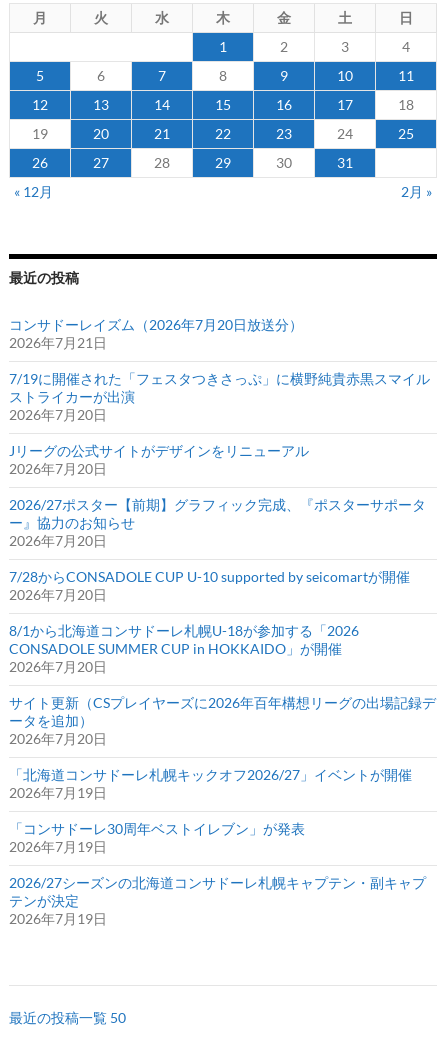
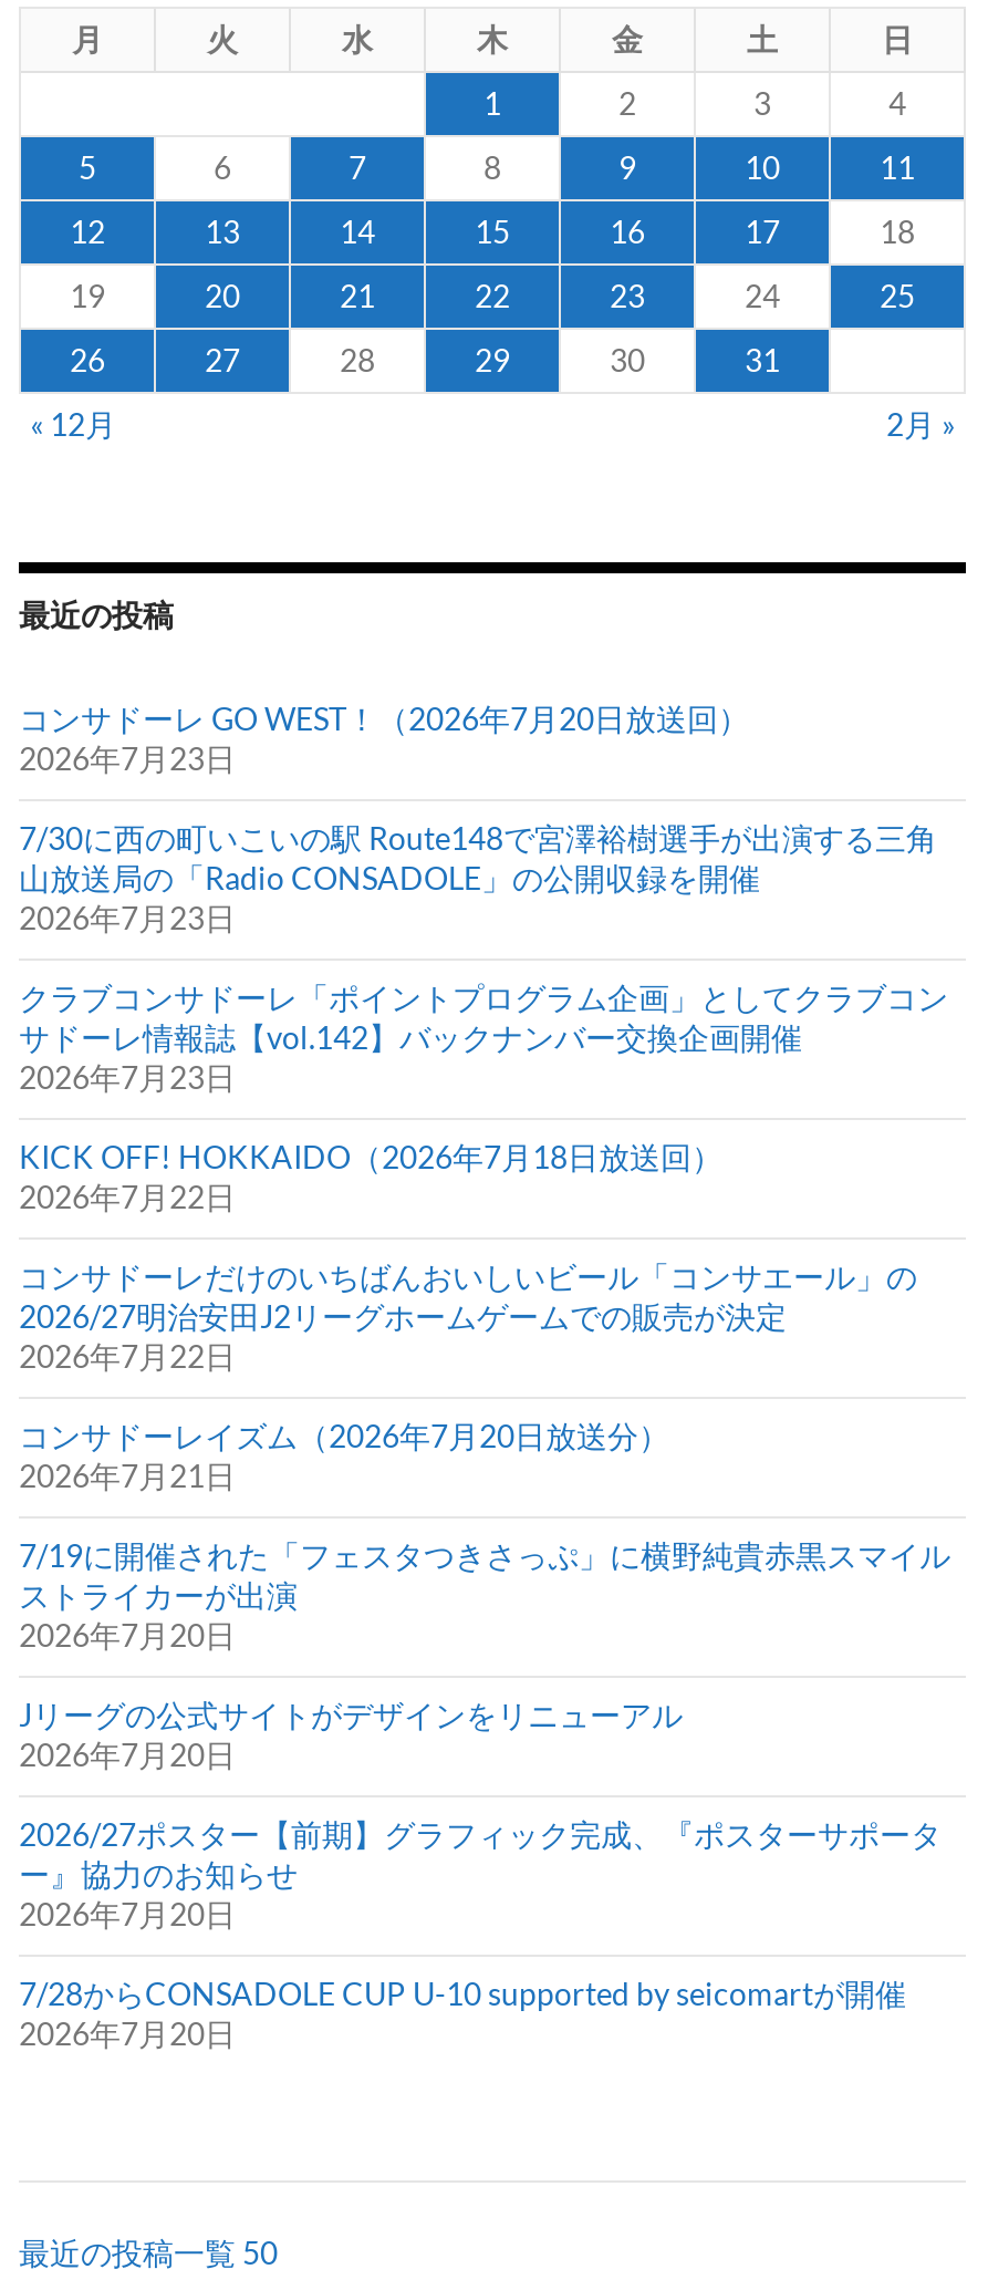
+ コンサドーレ GO WEST！（2026年7月20日放送回）
+ 2026年7月23日
+ 7/30に西の町いこいの駅 Route148で宮澤裕樹選手が出演する三角
+ 山放送局の「Radio CONSADOLE」の公開収録を開催
+ 2026年7月23日
+ クラブコンサドーレ「ポイントプログラム企画」としてクラブコン
+ サドーレ情報誌【vol.142】バックナンバー交換企画開催
+ 2026年7月23日
+ KICK OFF! HOKKAIDO（2026年7月18日放送回）
+ 2026年7月22日
+ コンサドーレだけのいちばんおいしいビール「コンサエール」の
+ 2026/27明治安田J2リーグホームゲームでの販売が決定
+ 2026年7月22日

moved down: コンサドーレイズム（2026年7月20日放送分） | 2026年7月21日 | 7/19に開催された「フェスタつきさっぷ」に横野純貴赤黒スマイル | ... | 7/28からCONSADOLE CUP U-10 supported by seicomartが開催 | 2026年7月20日

- 8/1から北海道コンサドーレ札幌U-18が参加する「2026
- CONSADOLE SUMMER CUP in HOKKAIDO」が開催
- 2026年7月20日
- サイト更新（CSプレイヤーズに2026年百年構想リーグの出場記録デ
- ータを追加）
- 2026年7月20日
- 「北海道コンサドーレ札幌キックオフ2026/27」イベントが開催
- 2026年7月19日
- 「コンサドーレ30周年ベストイレブン」が発表
- 2026年7月19日
- 2026/27シーズンの北海道コンサドーレ札幌キャプテン・副キャプ
- テンが決定
- 2026年7月19日
